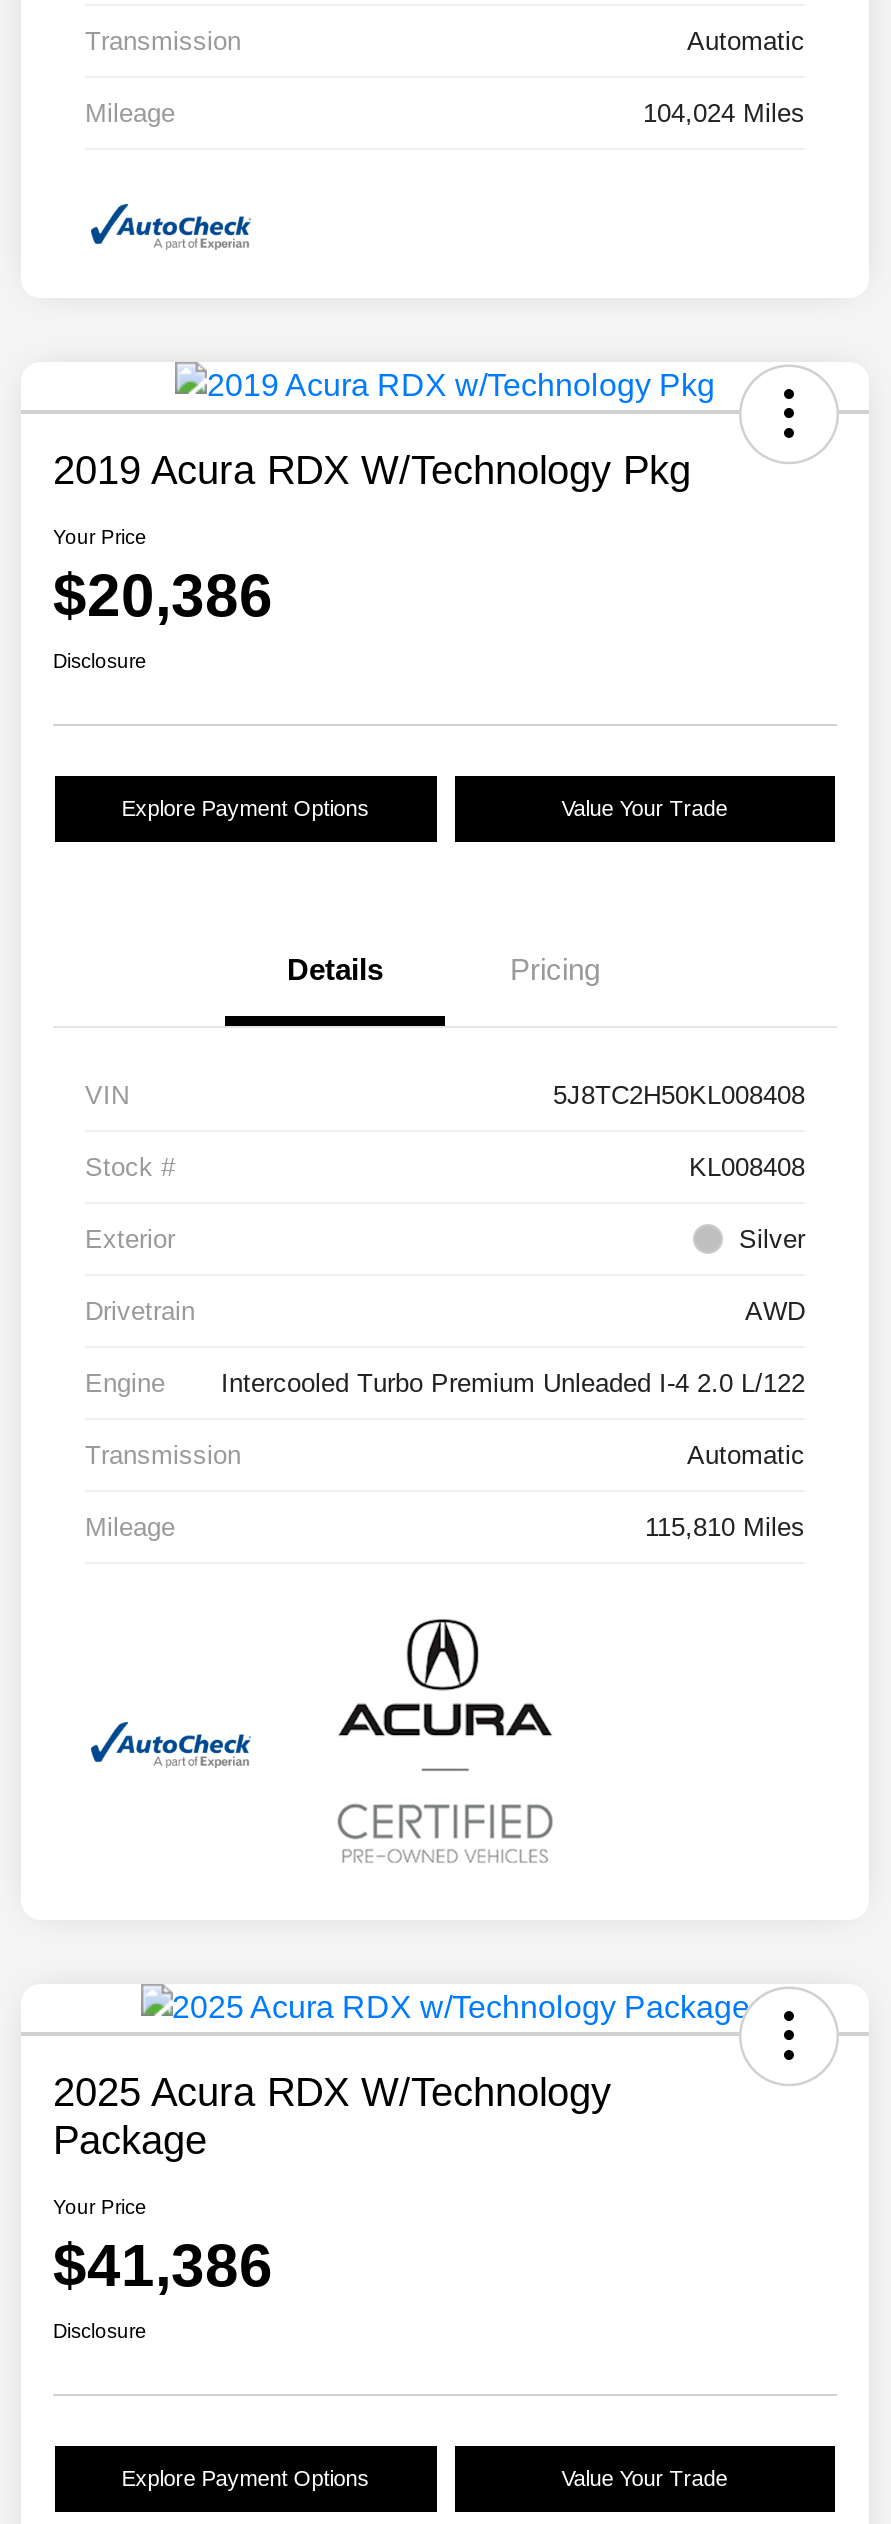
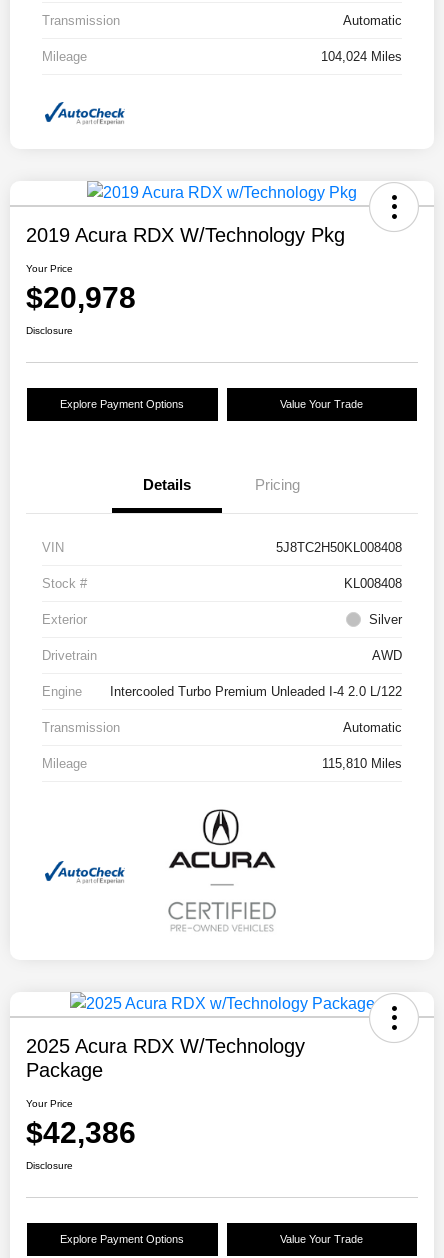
- $20,386
+ $20,978

- $41,386
+ $42,386
